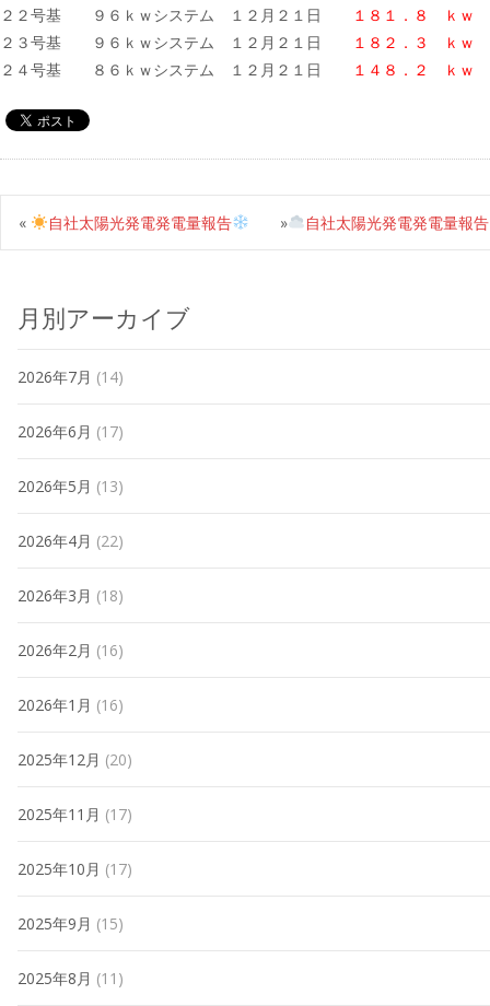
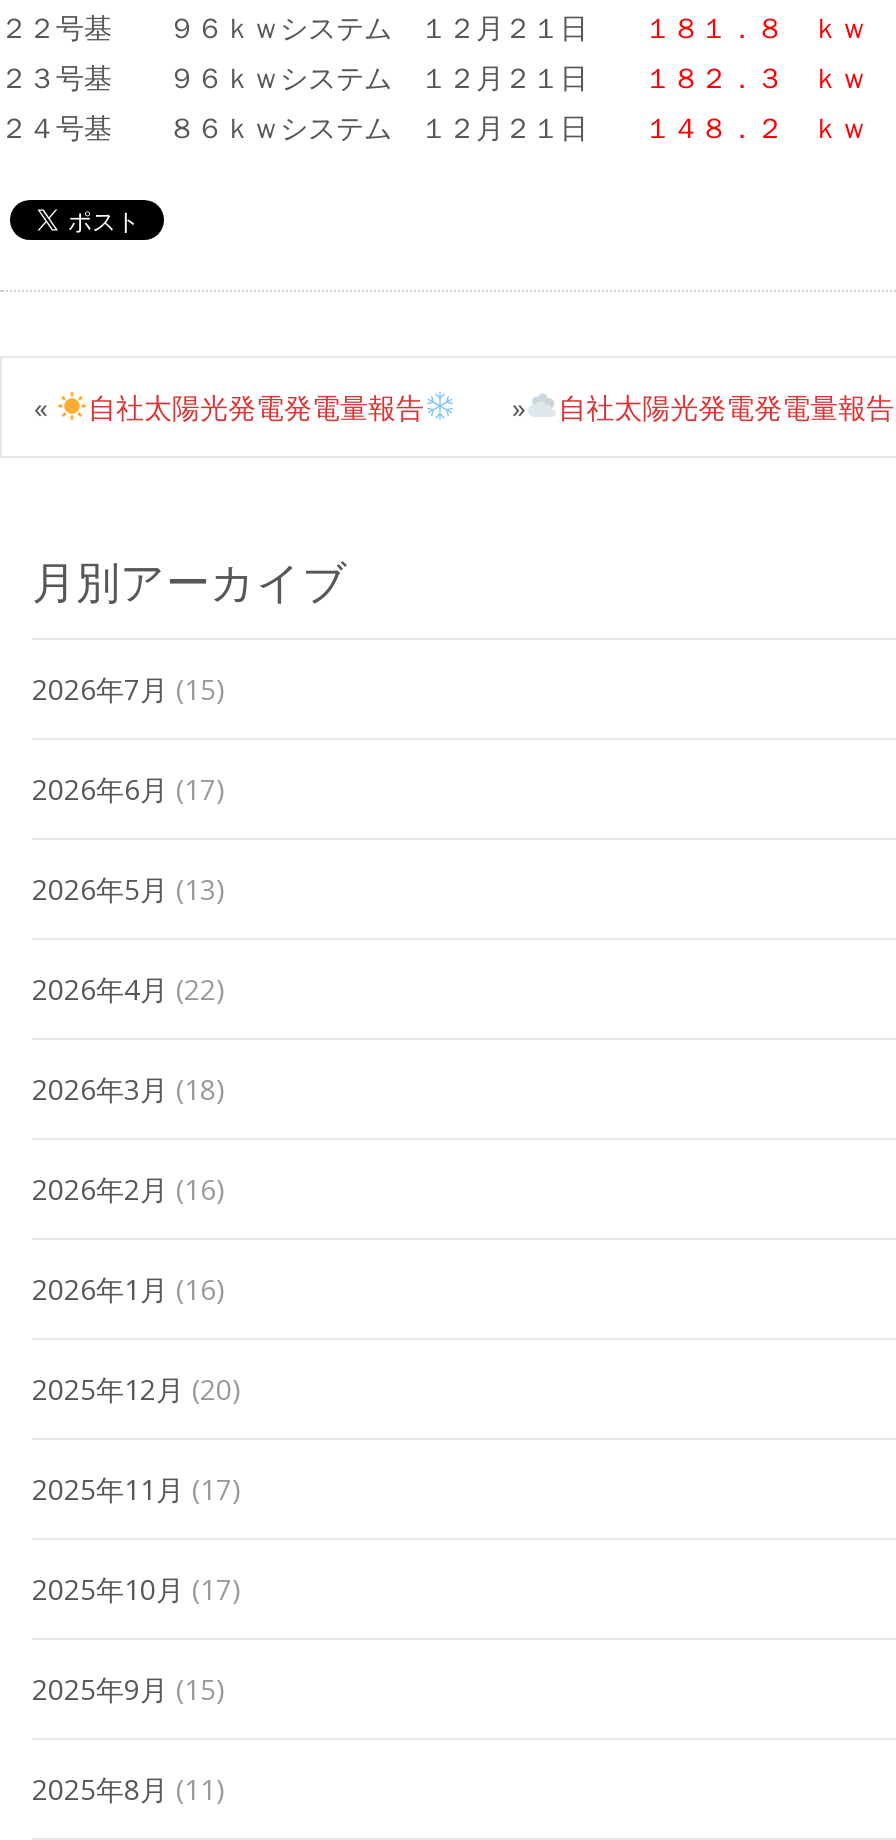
- 2026年7月(14)
+ 2026年7月(15)
